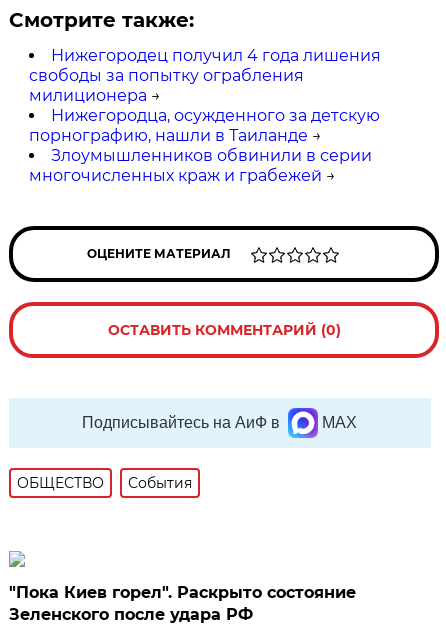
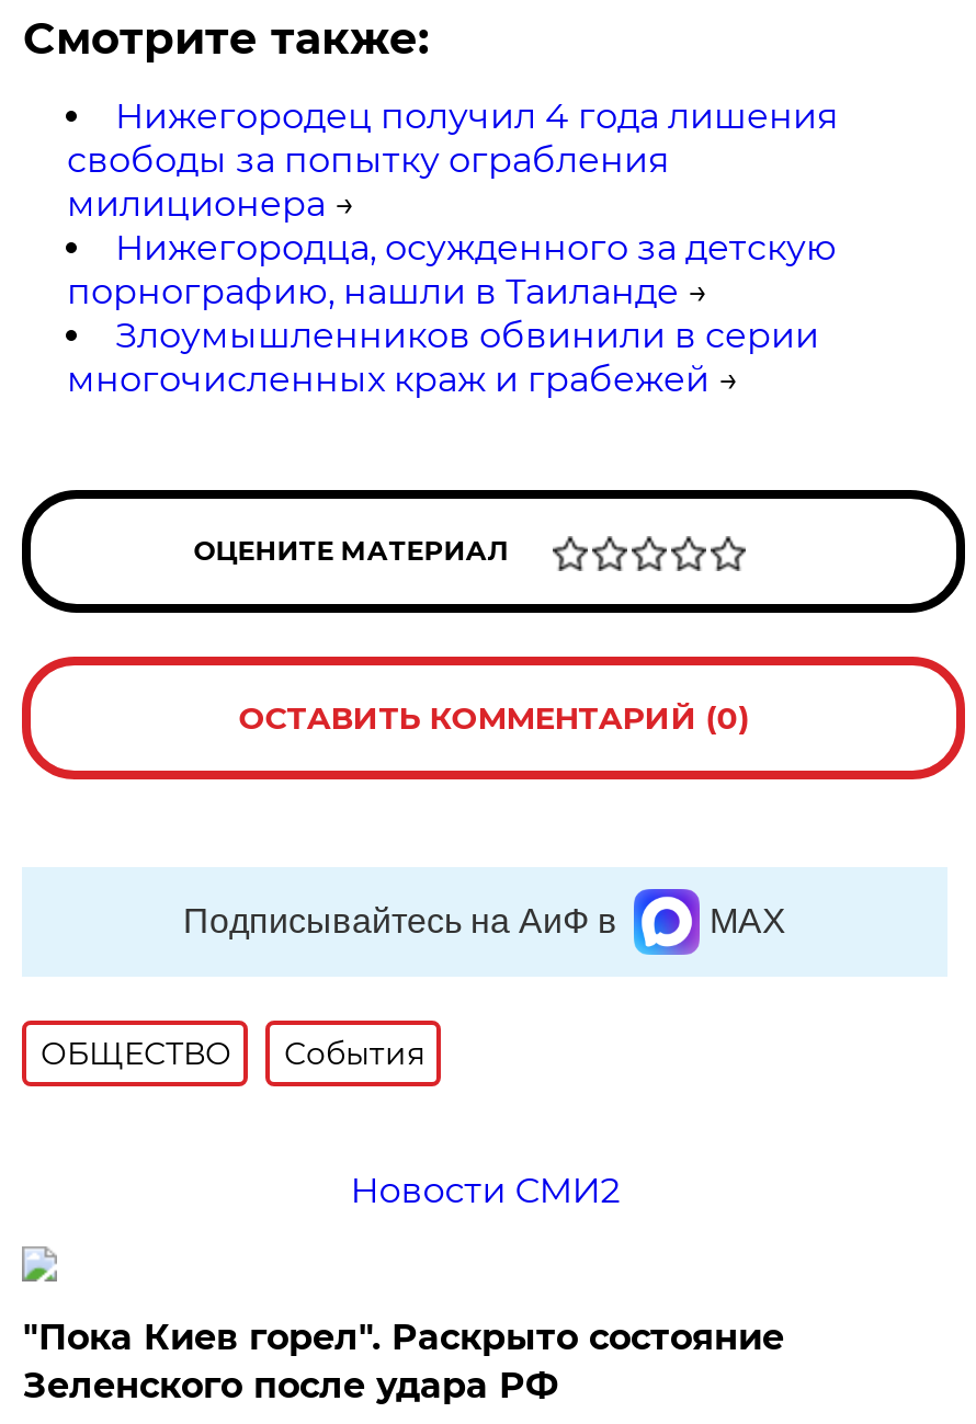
+ Новости СМИ2
